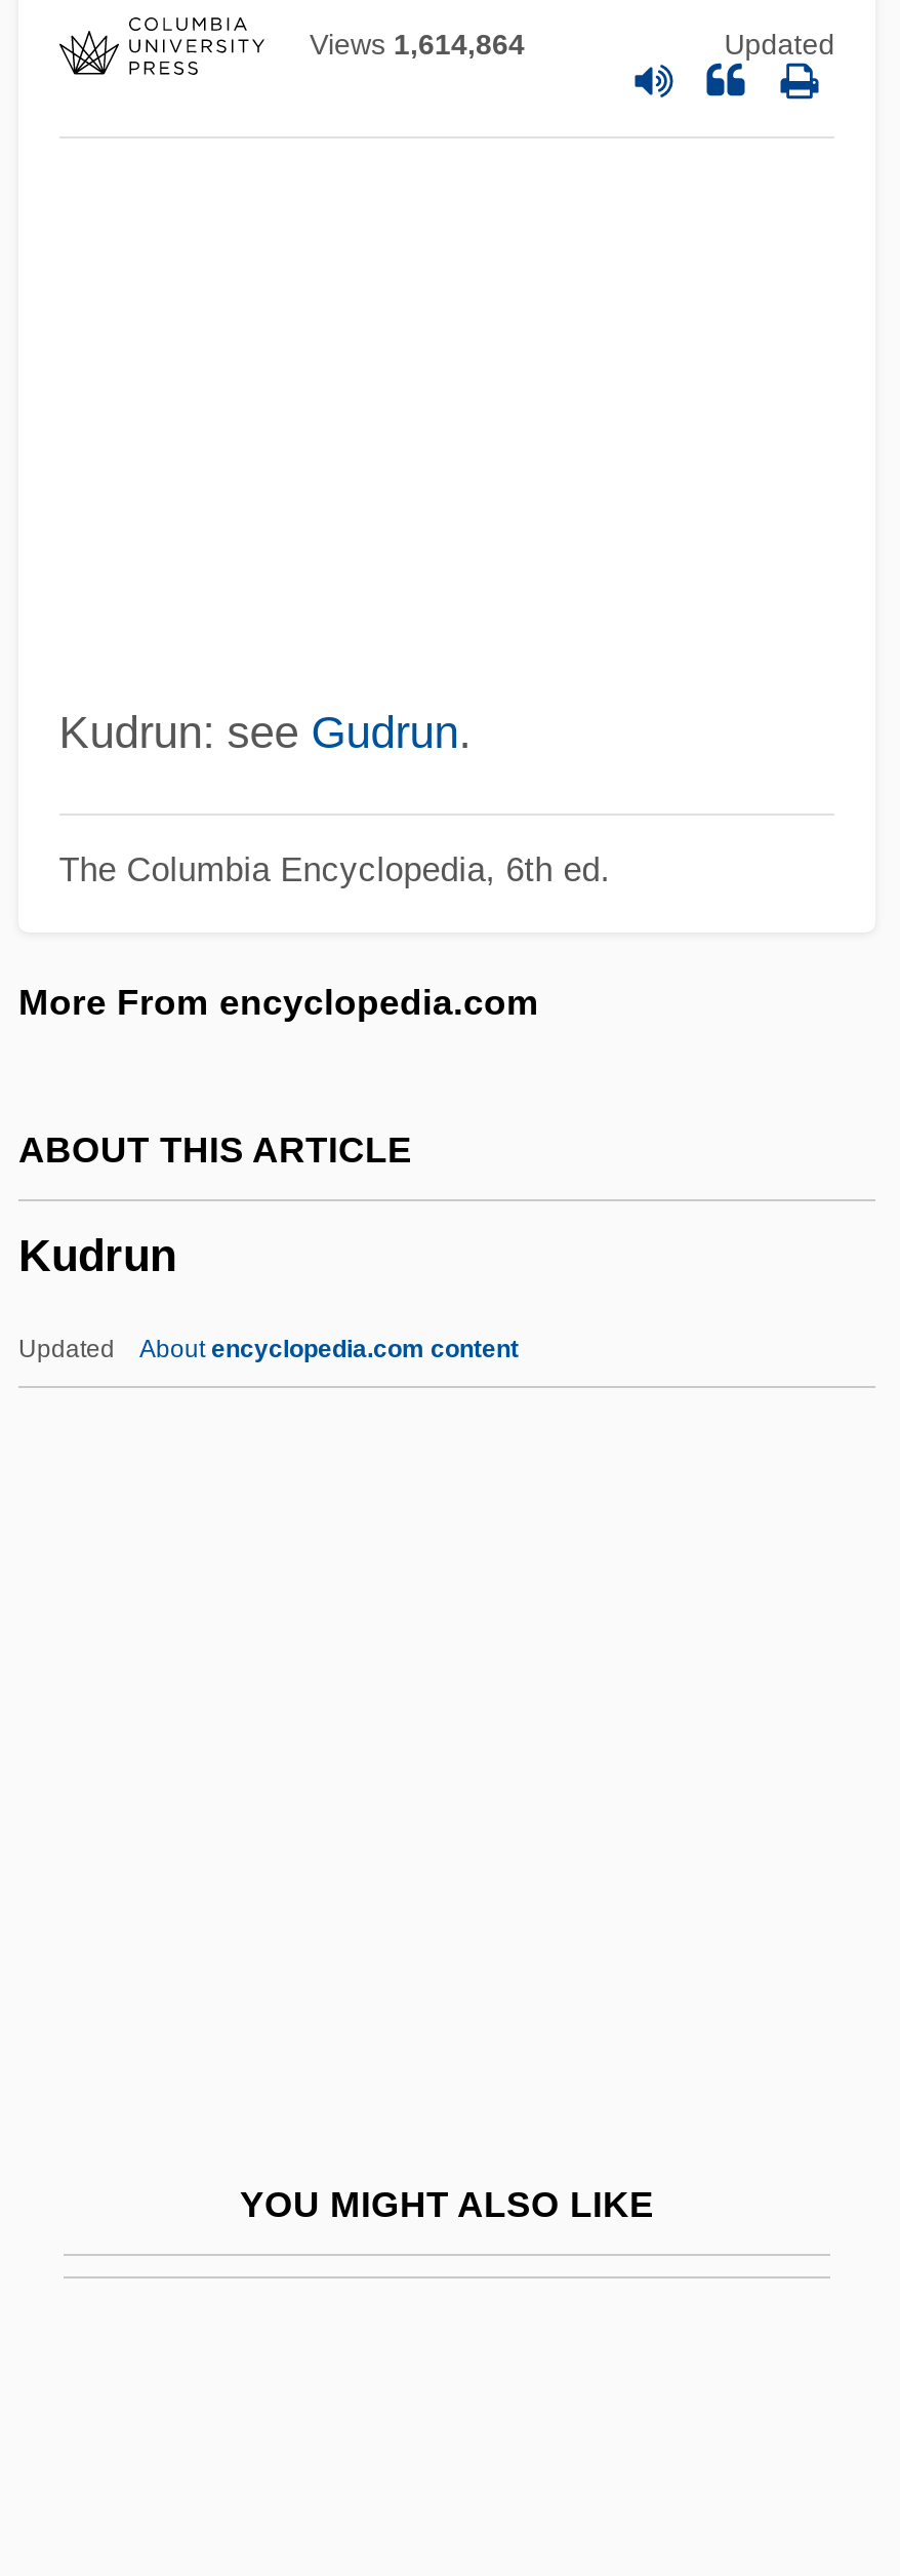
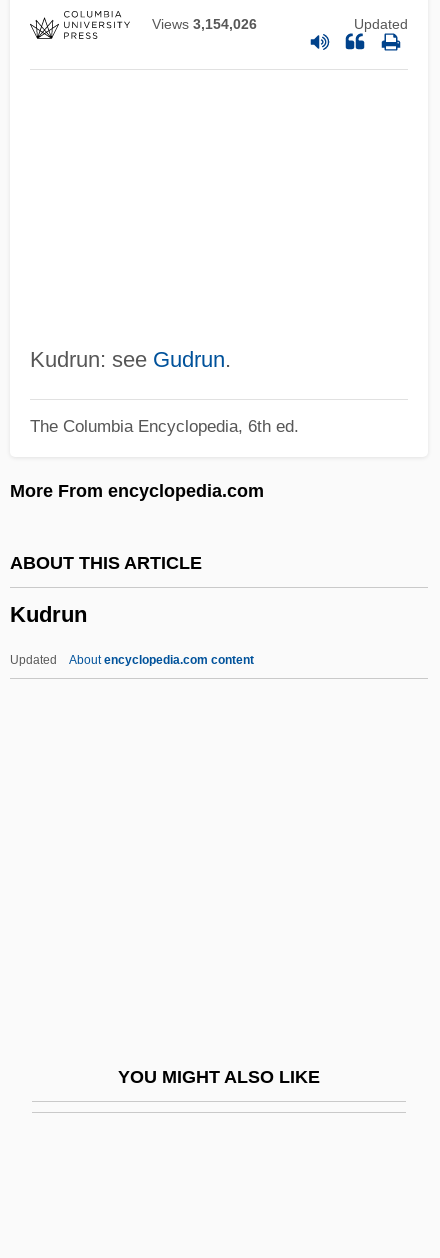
- Views 1,614,864
+ Views 3,154,026
